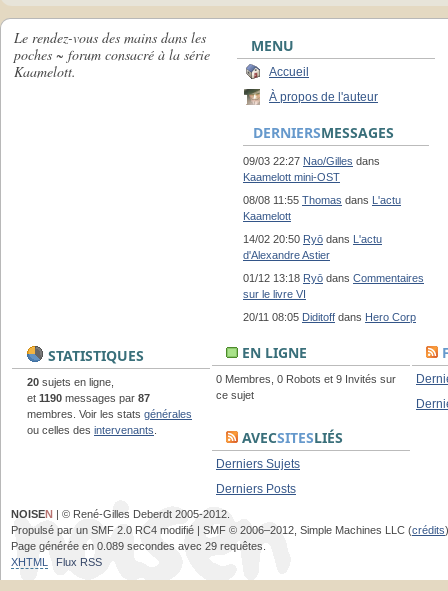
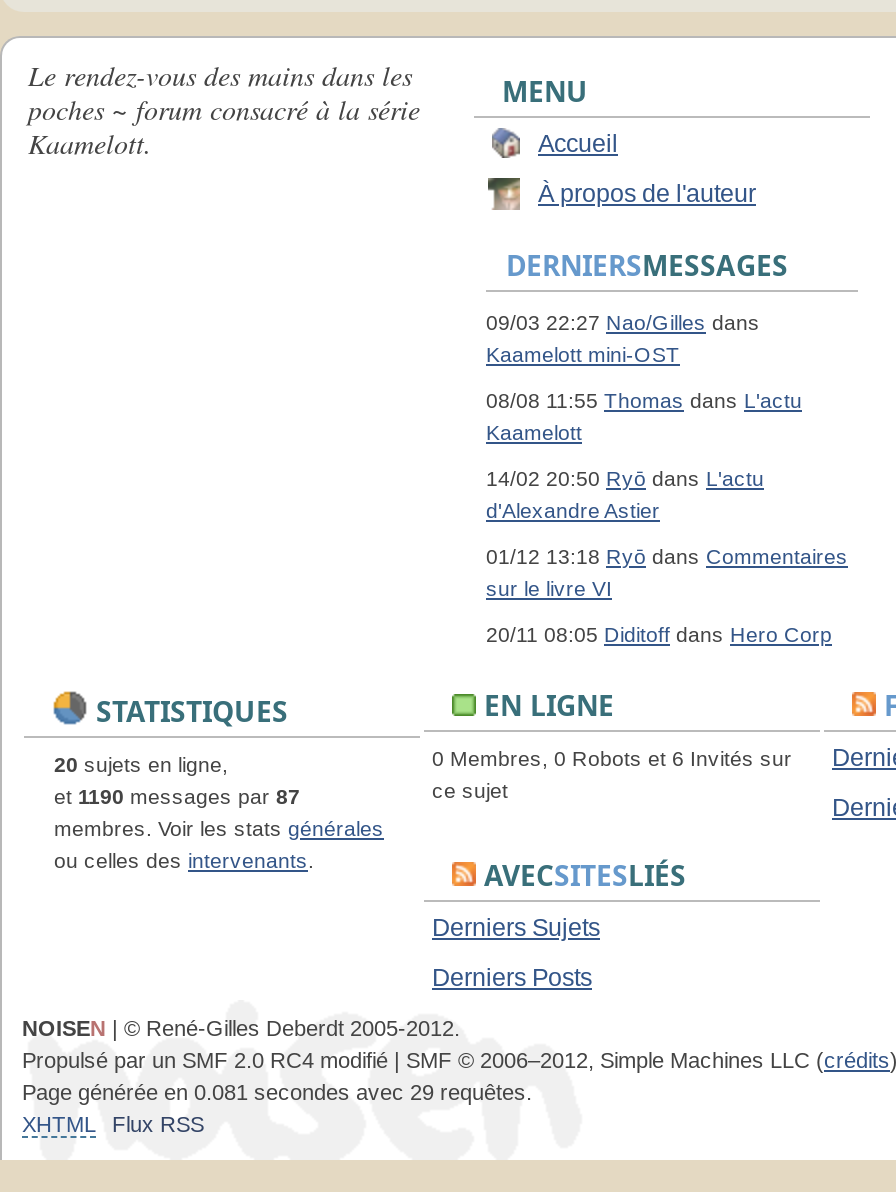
- 0 Membres, 0 Robots et 9 Invités sur
+ 0 Membres, 0 Robots et 6 Invités sur

- Page générée en 0.089 secondes avec 29 requêtes.
+ Page générée en 0.081 secondes avec 29 requêtes.
